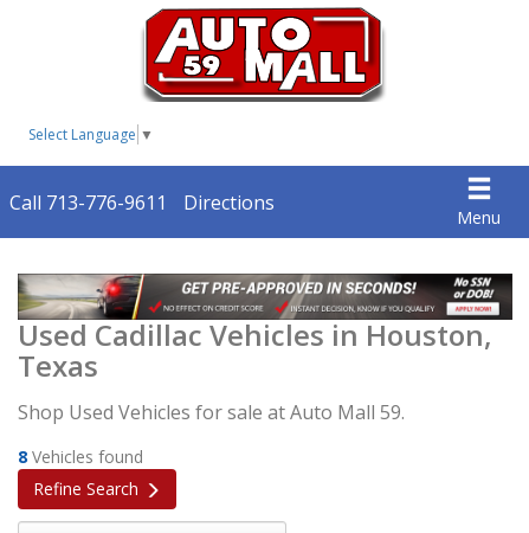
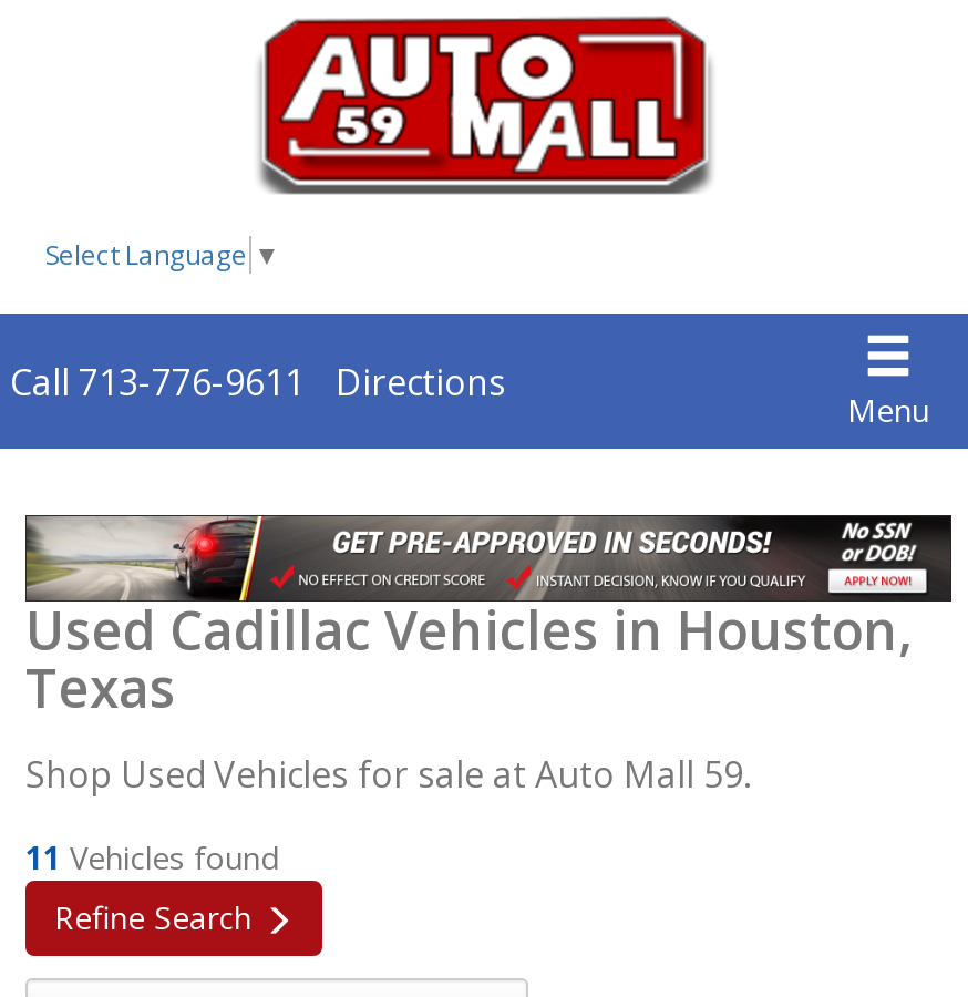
- 8 Vehicles found
+ 11 Vehicles found
